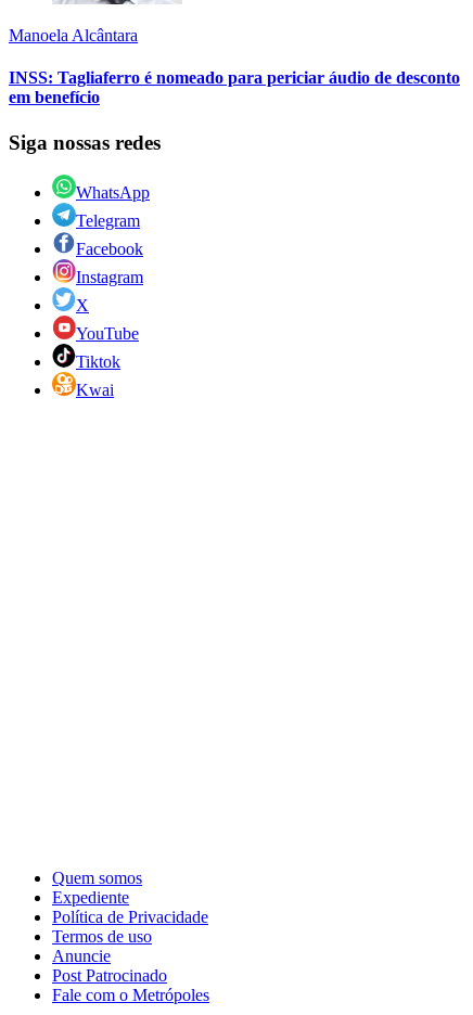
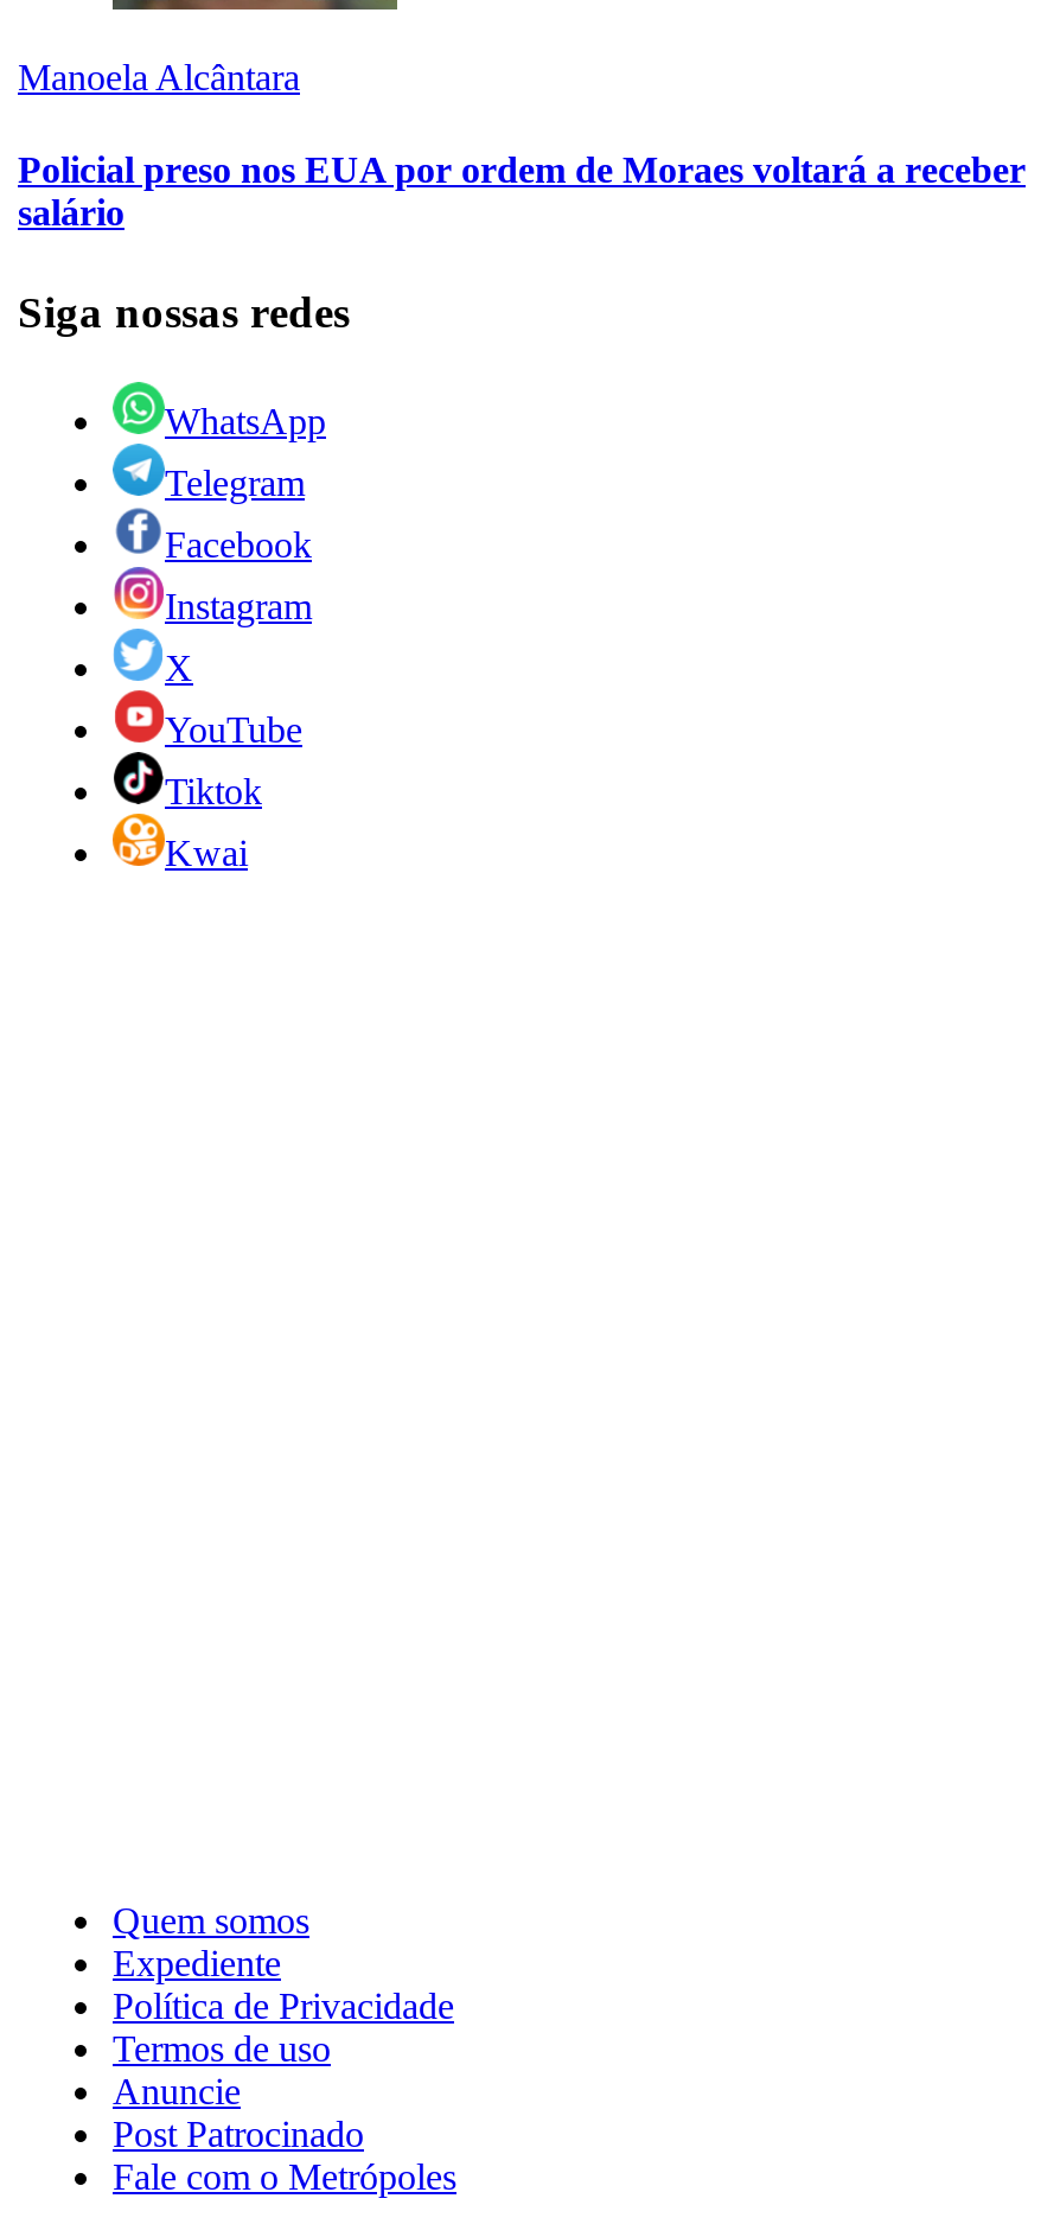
- INSS: Tagliaferro é nomeado para periciar áudio de desconto
- em benefício
+ Policial preso nos EUA por ordem de Moraes voltará a receber
+ salário
